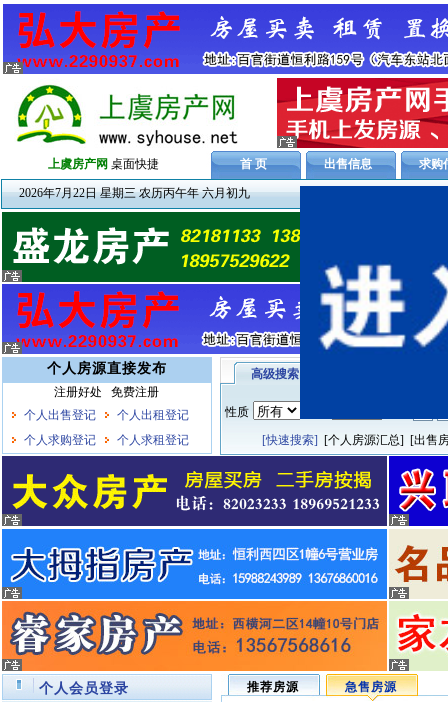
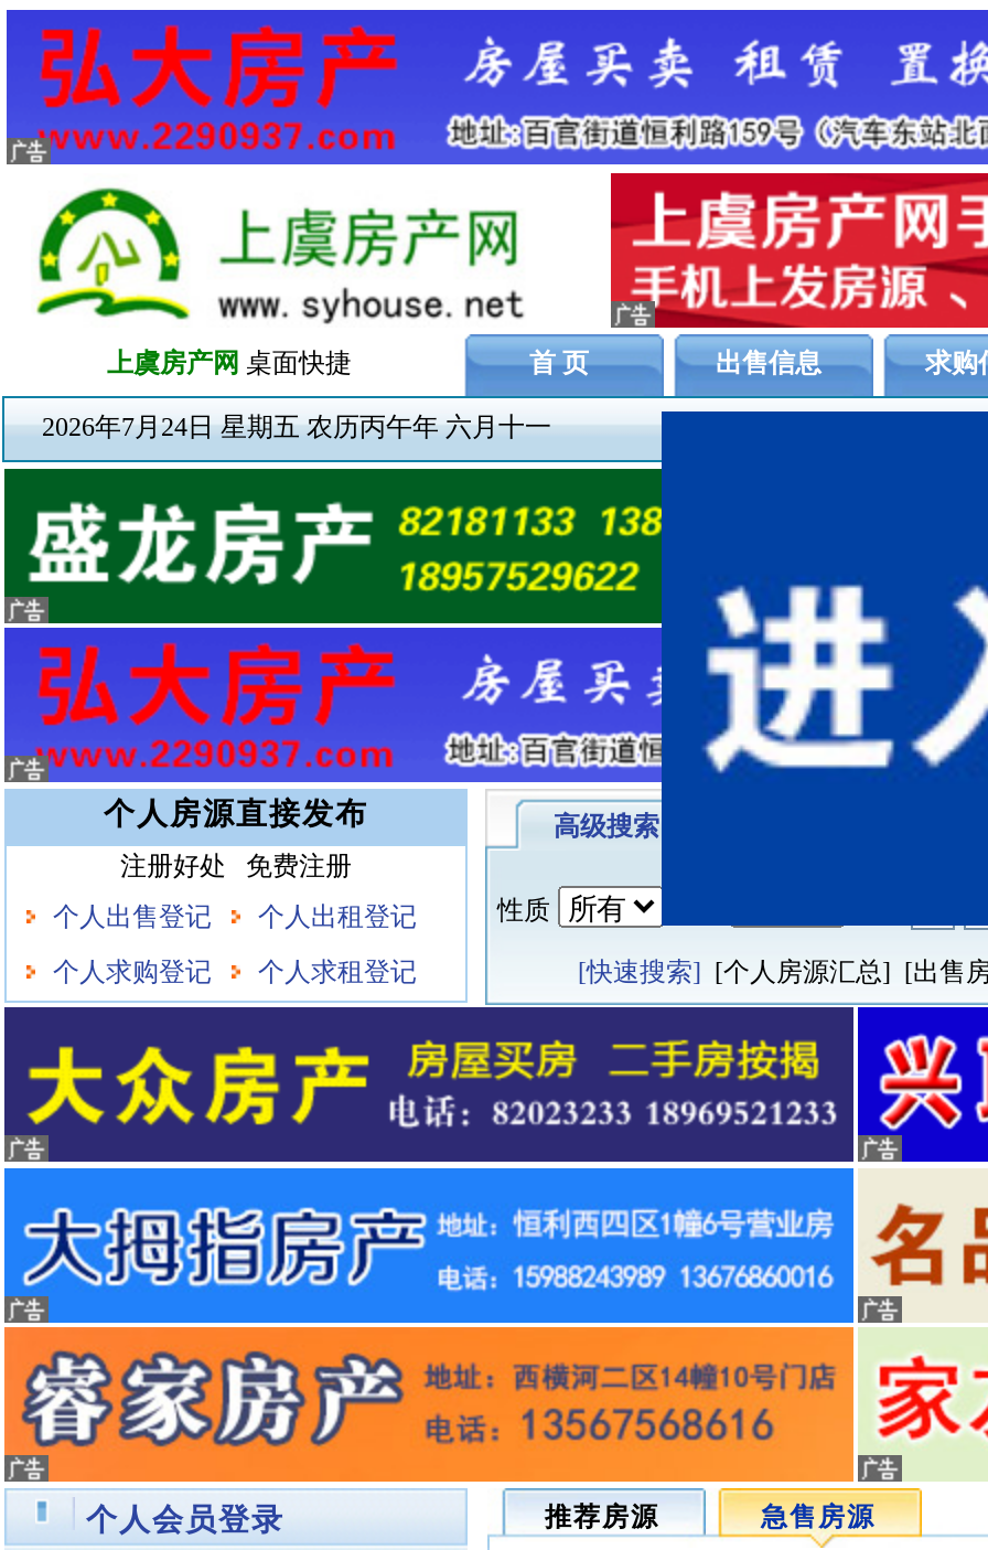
- 2026年7月22日 星期三 农历丙午年 六月初九
+ 2026年7月24日 星期五 农历丙午年 六月十一
